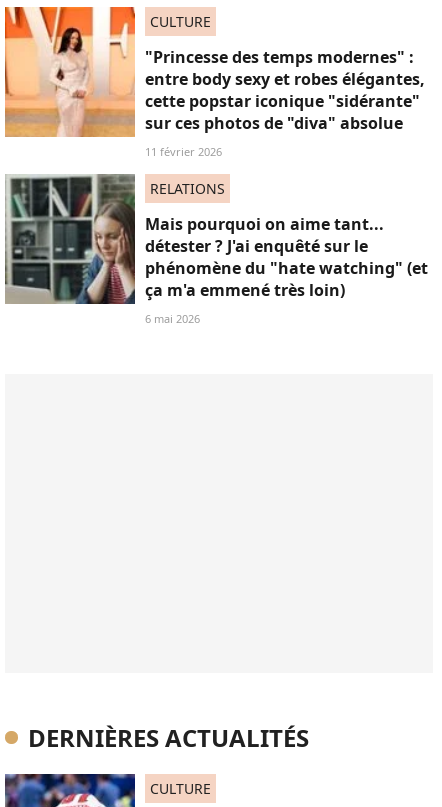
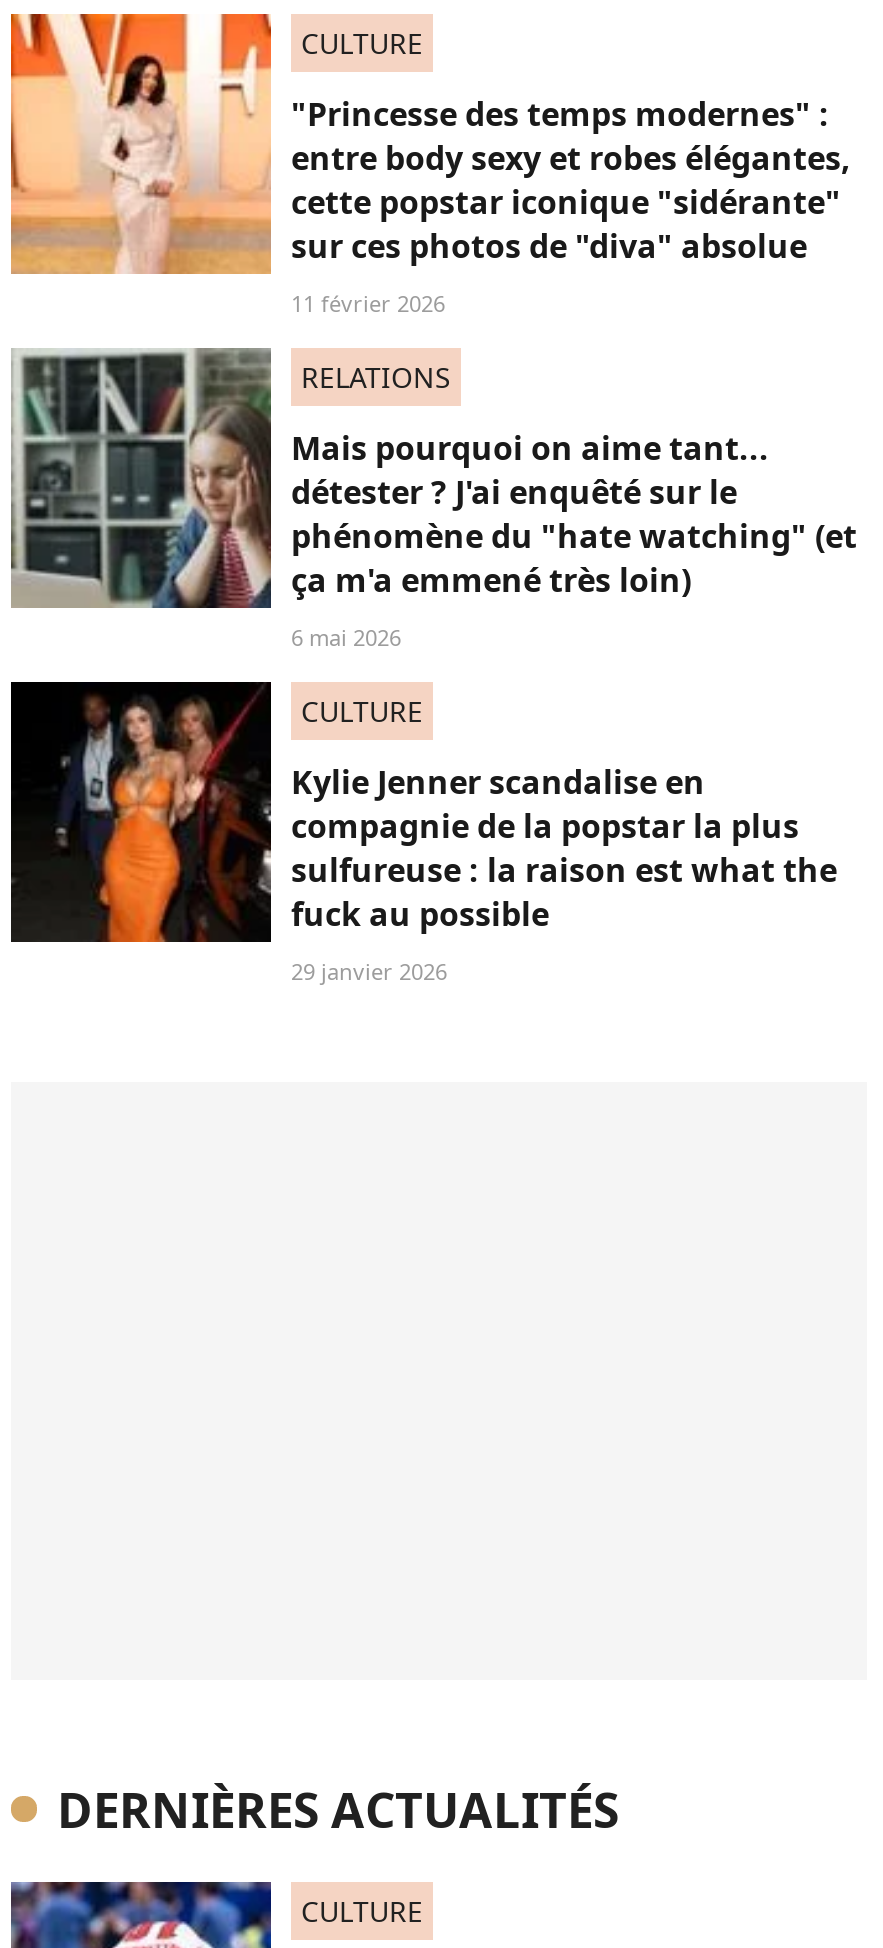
+ [image]
+ CULTURE
+ Kylie Jenner scandalise en
+ compagnie de la popstar la plus
+ sulfureuse : la raison est what the
+ fuck au possible
+ 29 janvier 2026
